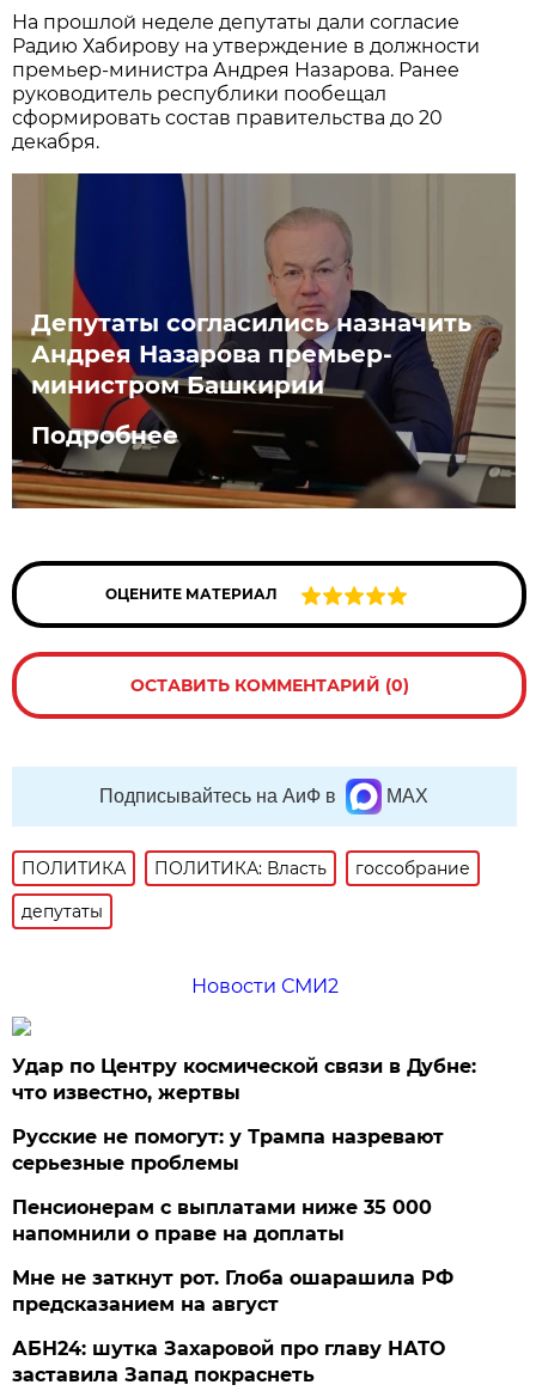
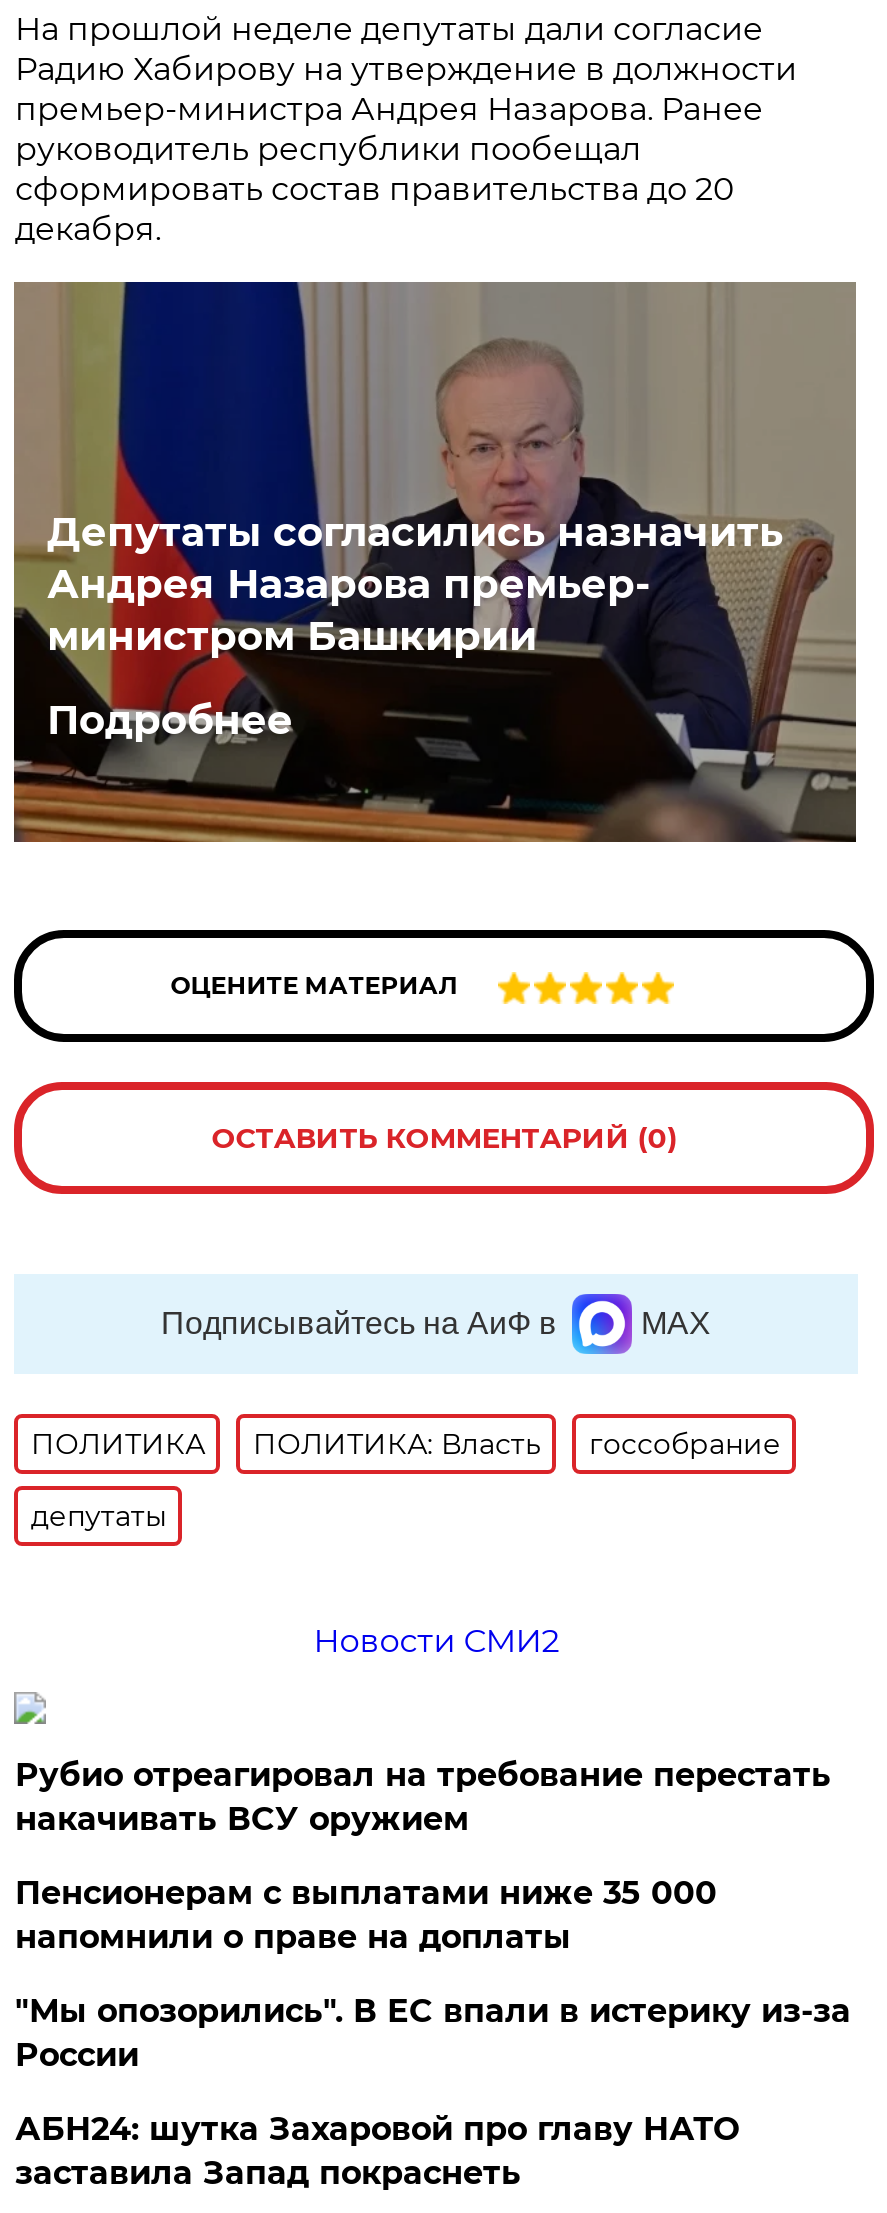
- Удар по Центру космической связи в Дубне:
- что известно, жертвы
- Русские не помогут: у Трампа назревают
- серьезные проблемы
+ Рубио отреагировал на требование перестать
+ накачивать ВСУ оружием

- Мне не заткнут рот. Глоба ошарашила РФ
- предсказанием на август
+ "Мы опозорились". В ЕС впали в истерику из-за
+ России
